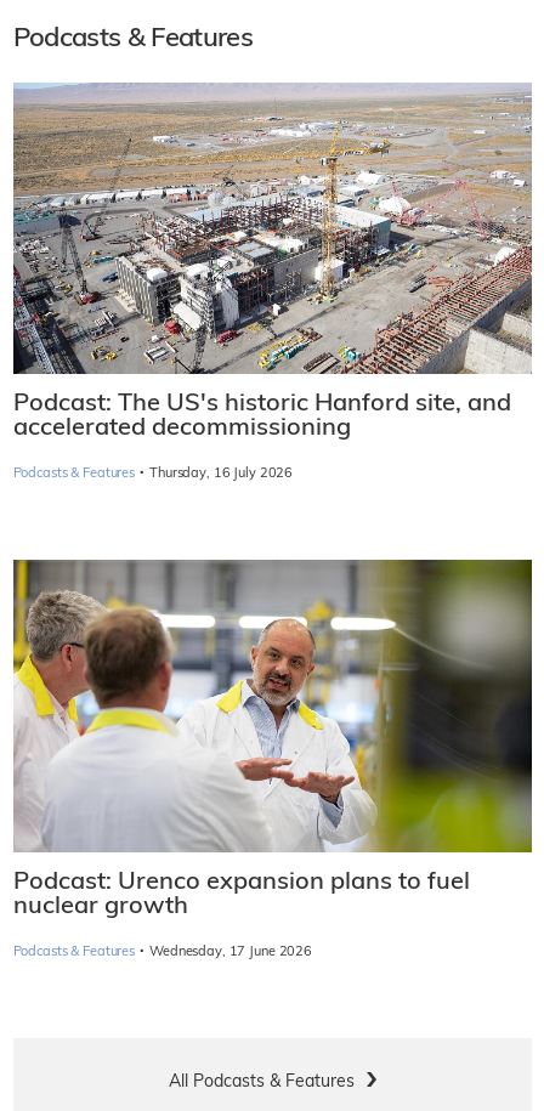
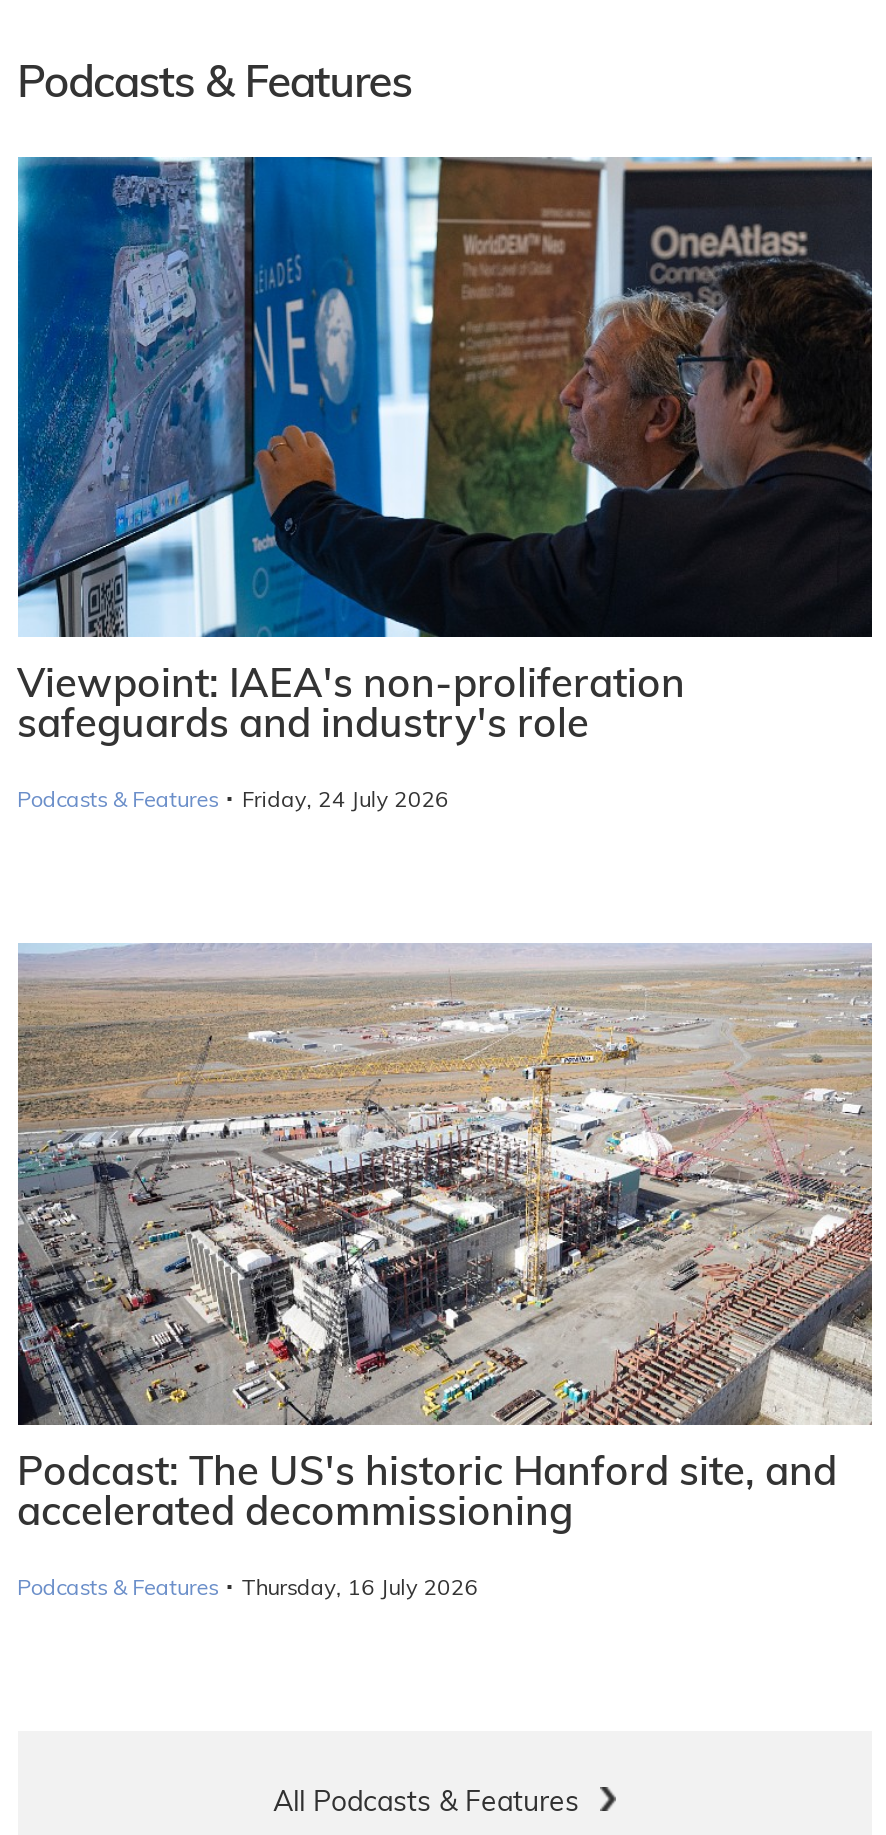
+ [image]
+ Viewpoint: IAEA's non-proliferation
+ safeguards and industry's role
+ Podcasts & Features · Friday, 24 July 2026

moved down: [image] | Podcast: The US's historic Hanford site, and | accelerated decommissioning | Podcasts & Features · Thursday, 16 July 2026

- [image]
- Podcast: Urenco expansion plans to fuel
- nuclear growth
- Podcasts & Features · Wednesday, 17 June 2026
